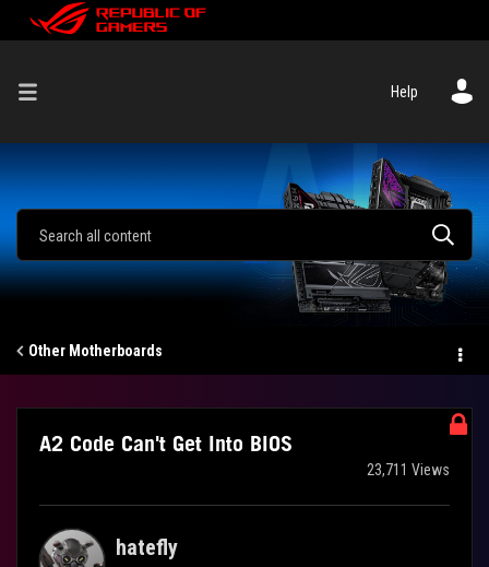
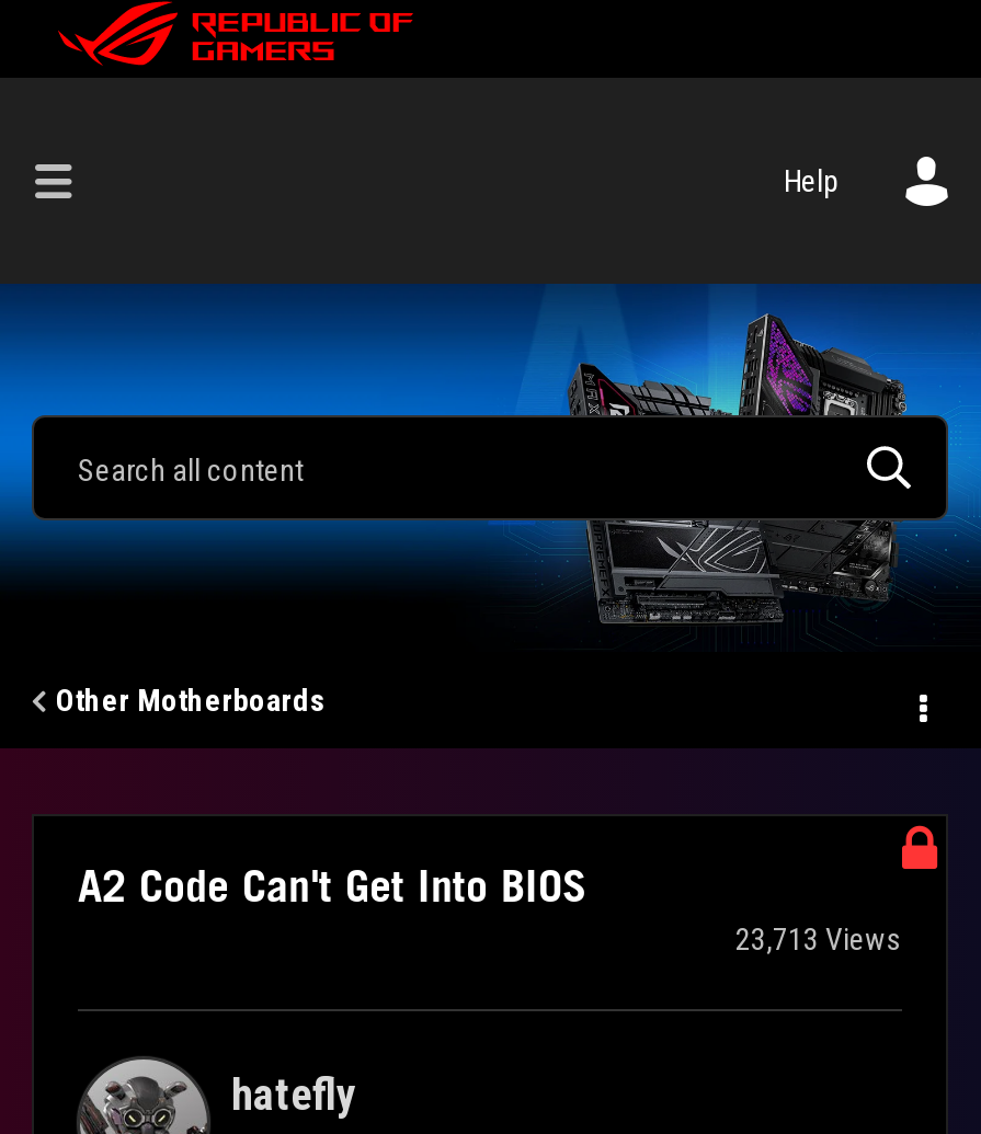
- 23,711 Views
+ 23,713 Views
